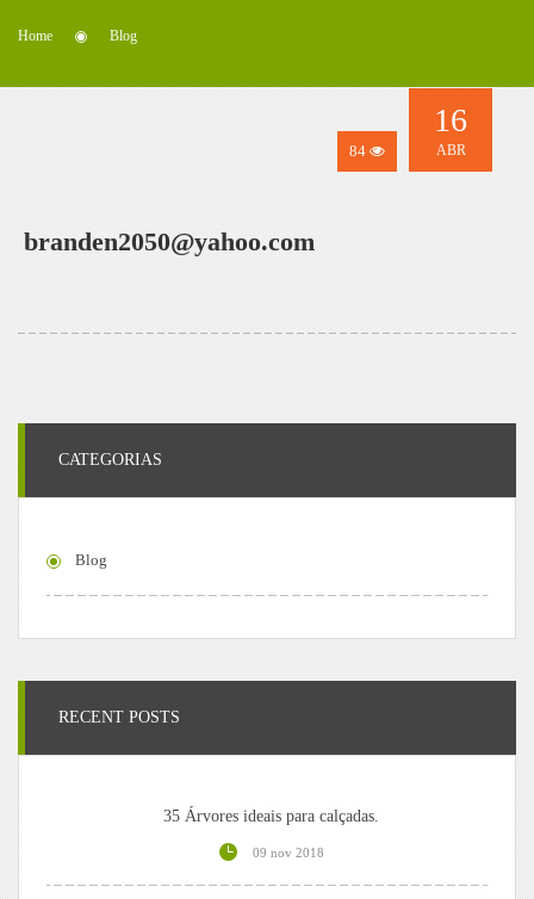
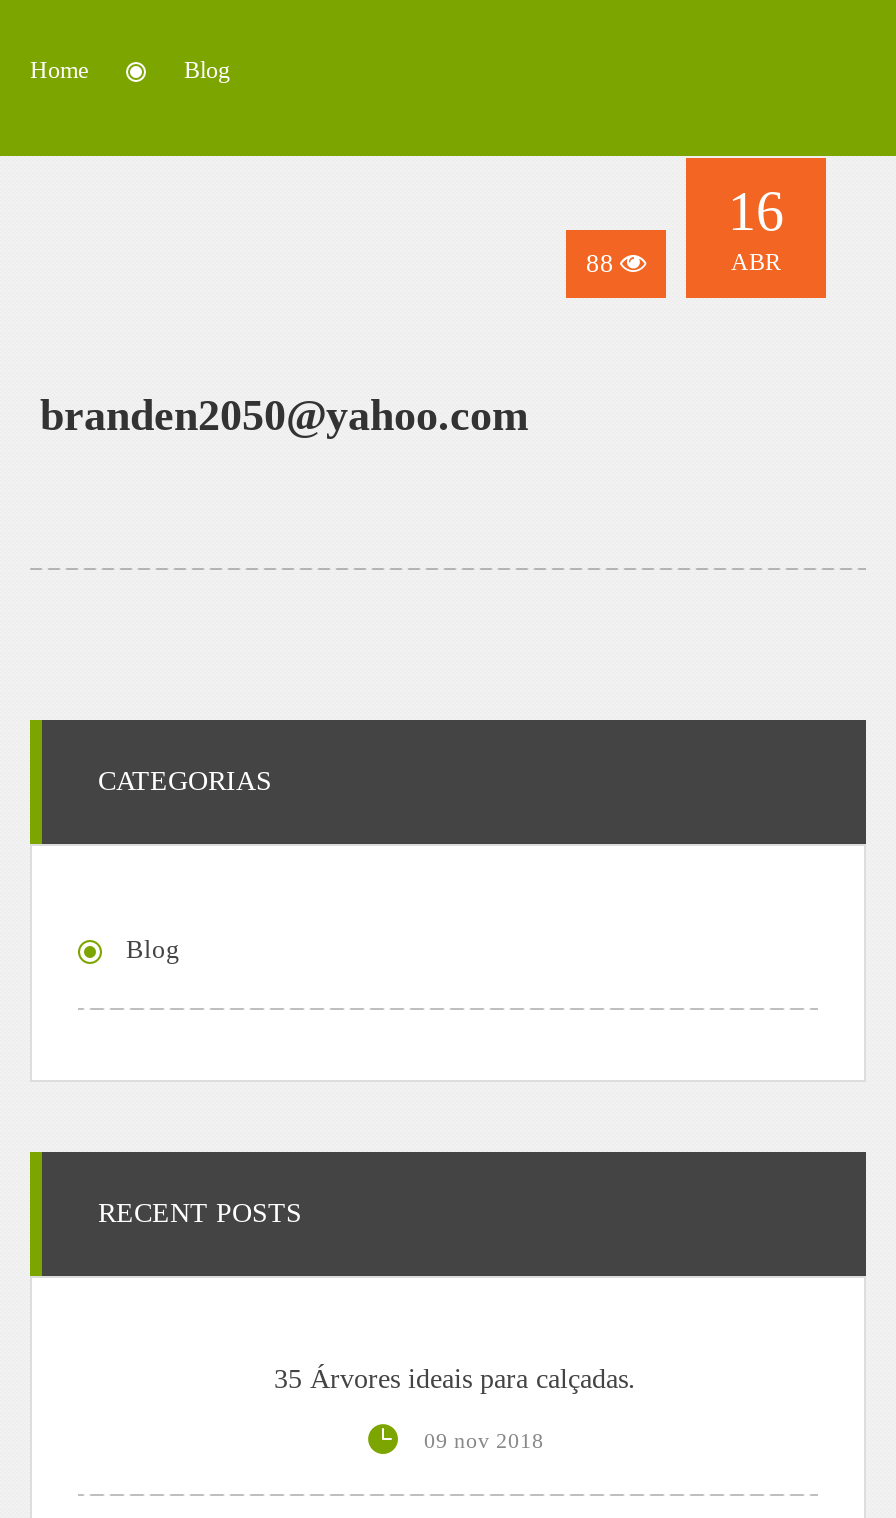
- 84
+ 88
